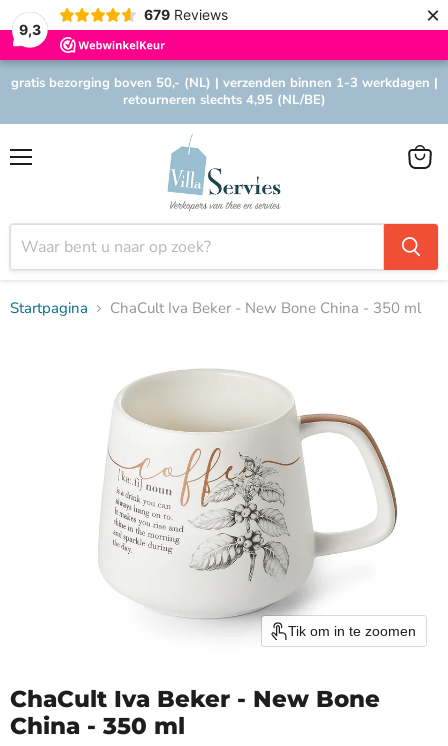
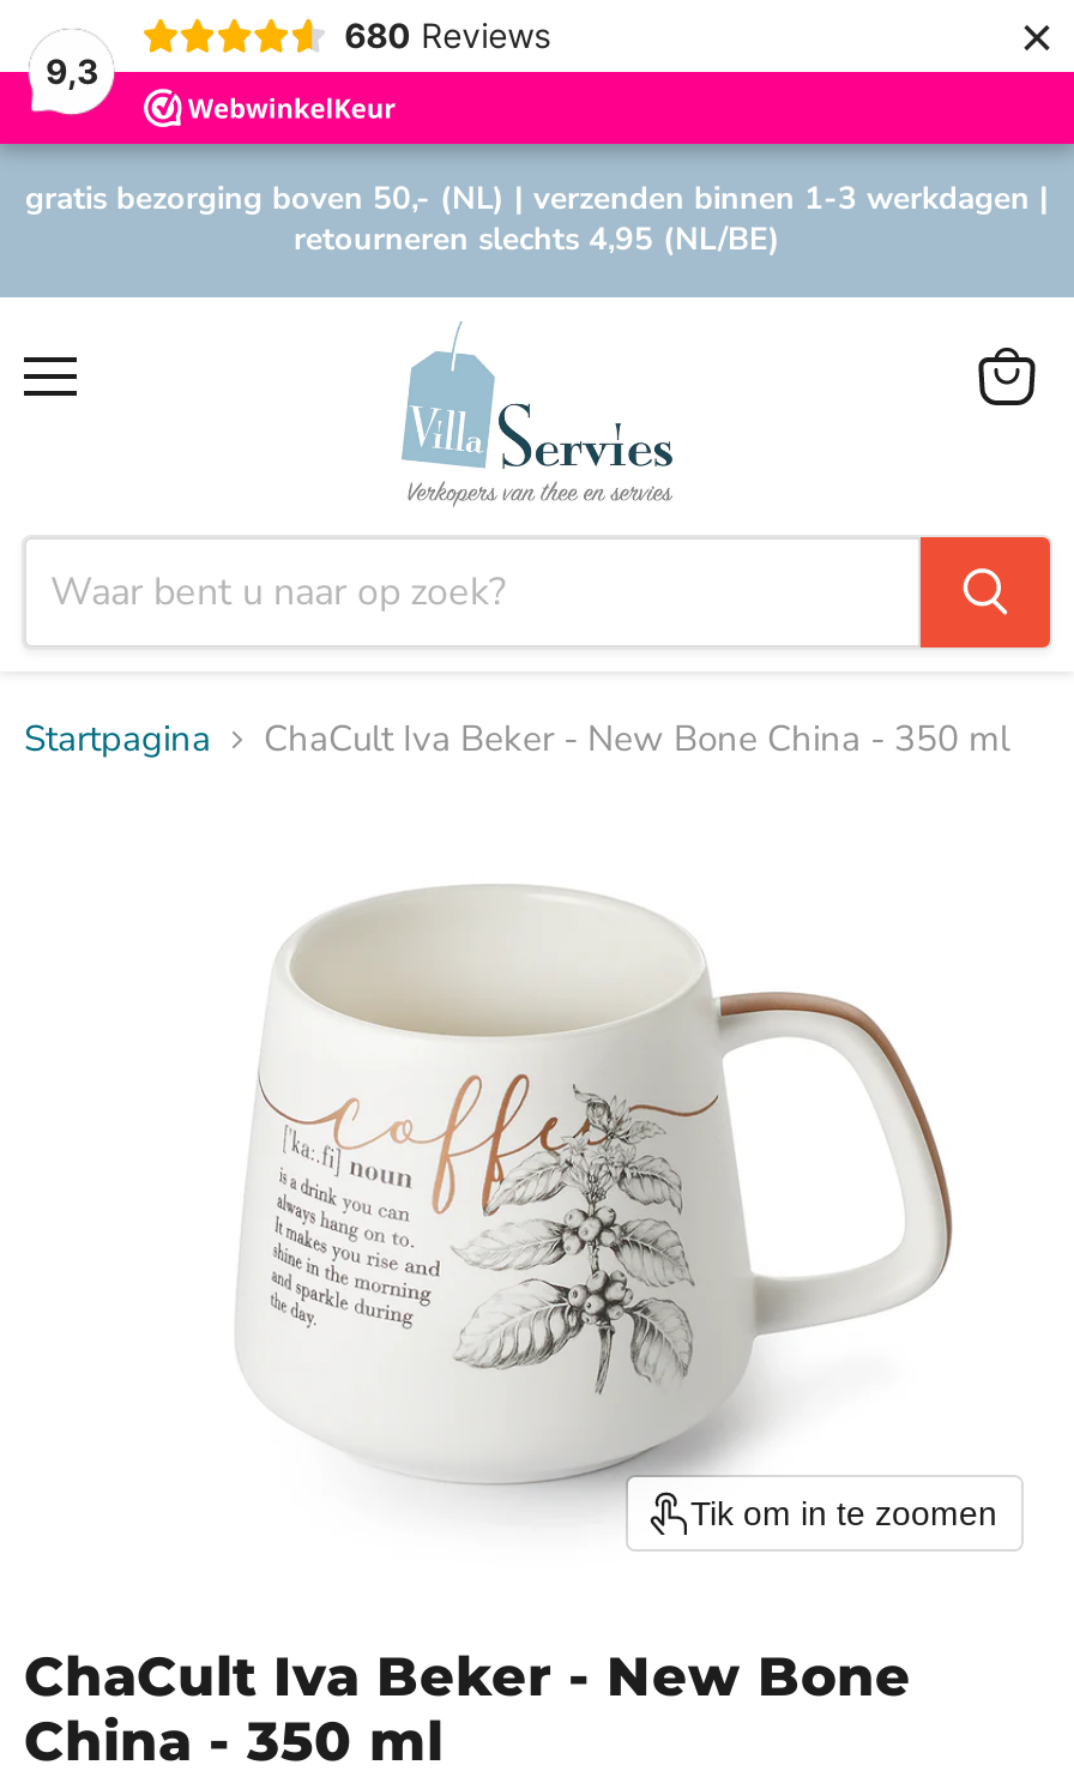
- 679 Reviews
+ 680 Reviews
